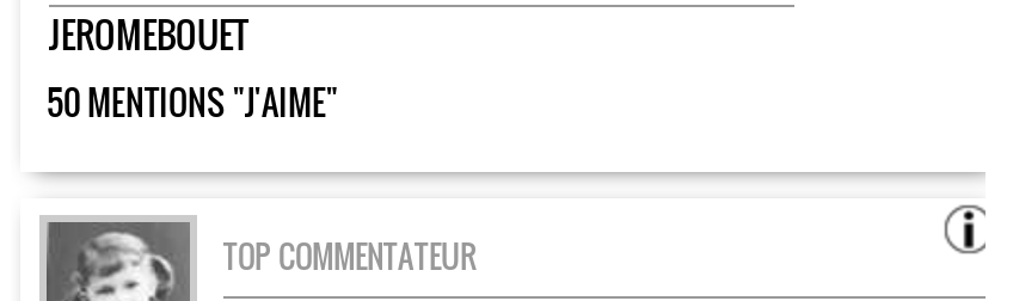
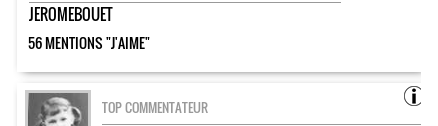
- 50 MENTIONS "J'AIME"
+ 56 MENTIONS "J'AIME"
